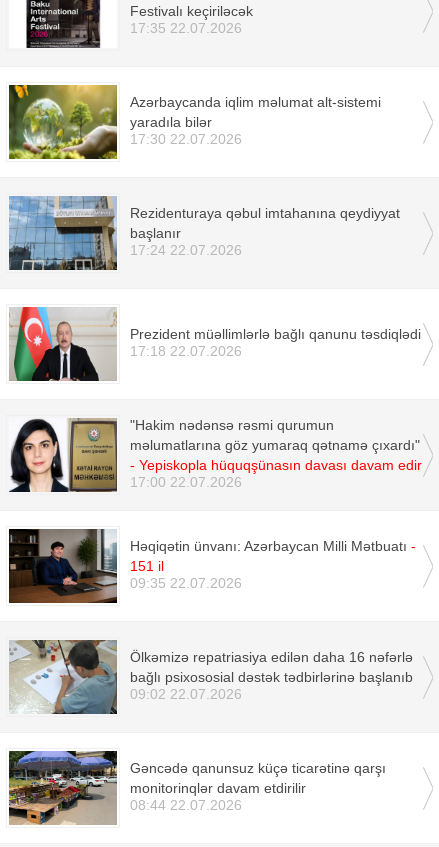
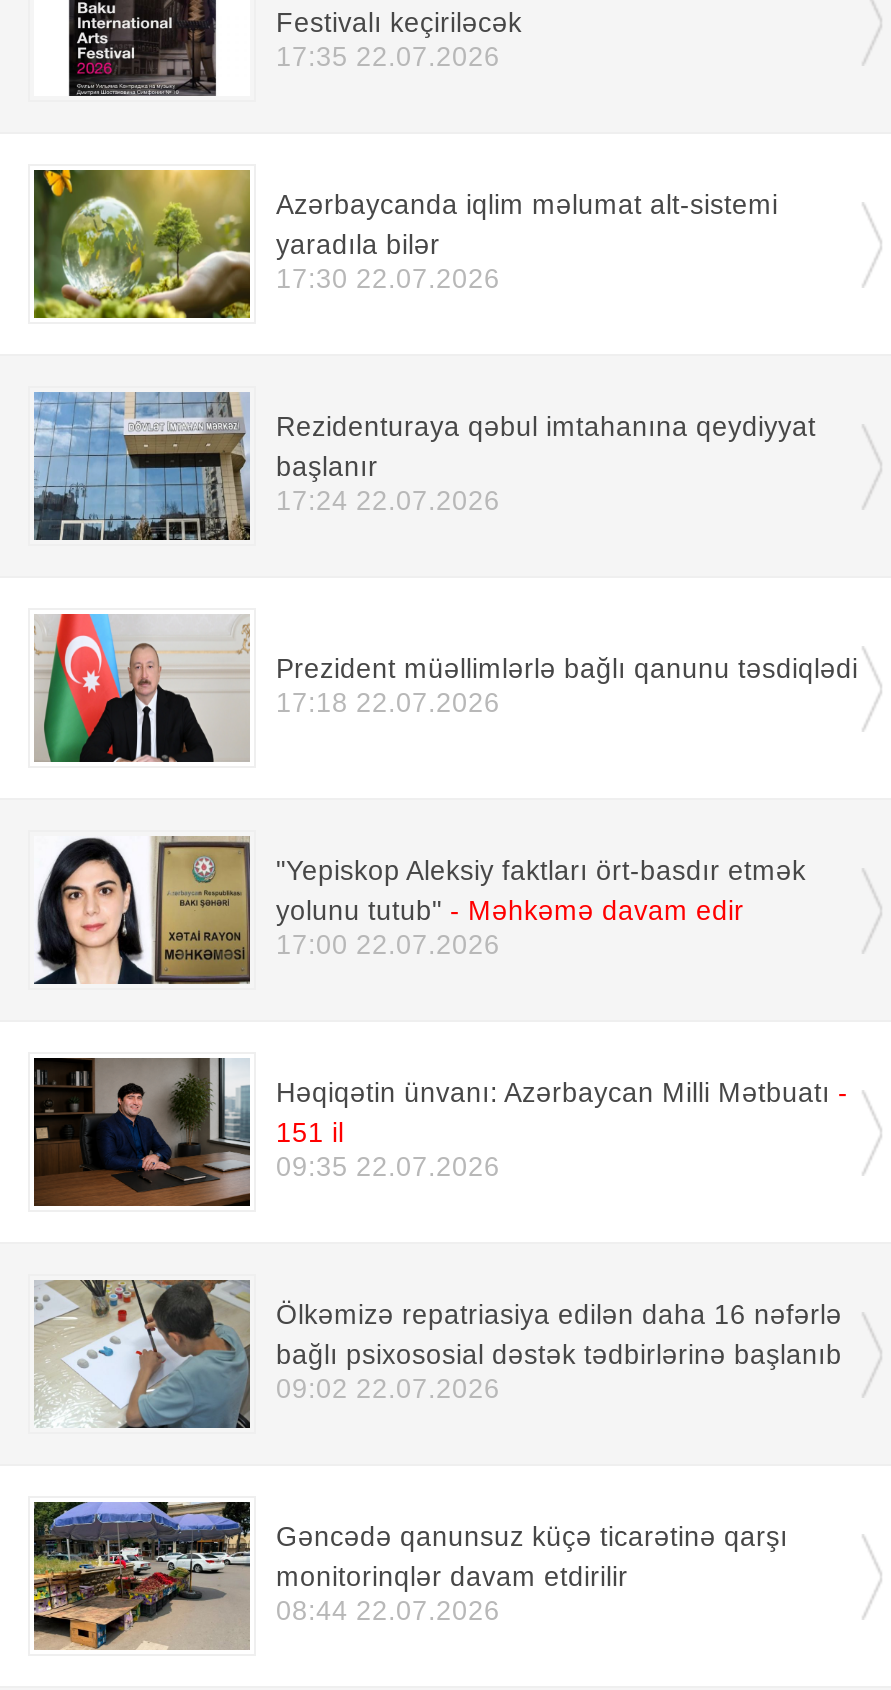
- "Hakim nədənsə rəsmi qurumun
- məlumatlarına göz yumaraq qətnamə çıxardı"
- - Yepiskopla hüquqşünasın davası davam edir
+ "Yepiskop Aleksiy faktları ört-basdır etmək
+ yolunu tutub" - Məhkəmə davam edir
